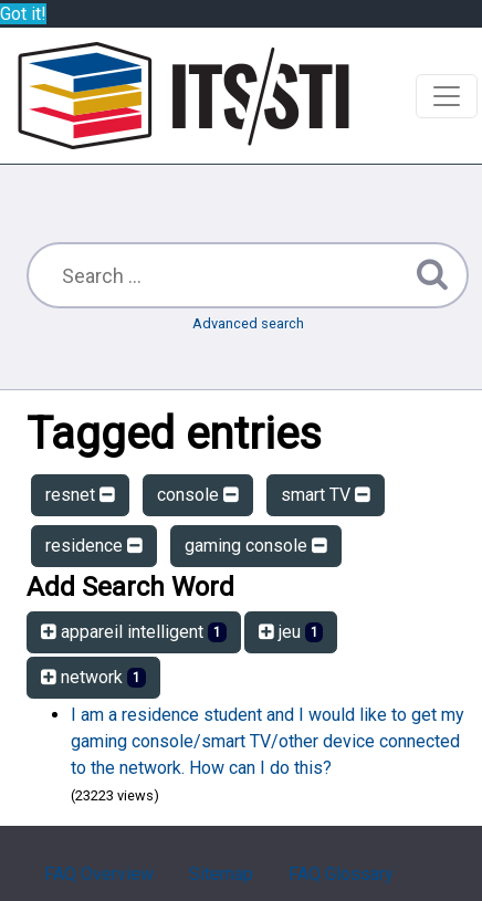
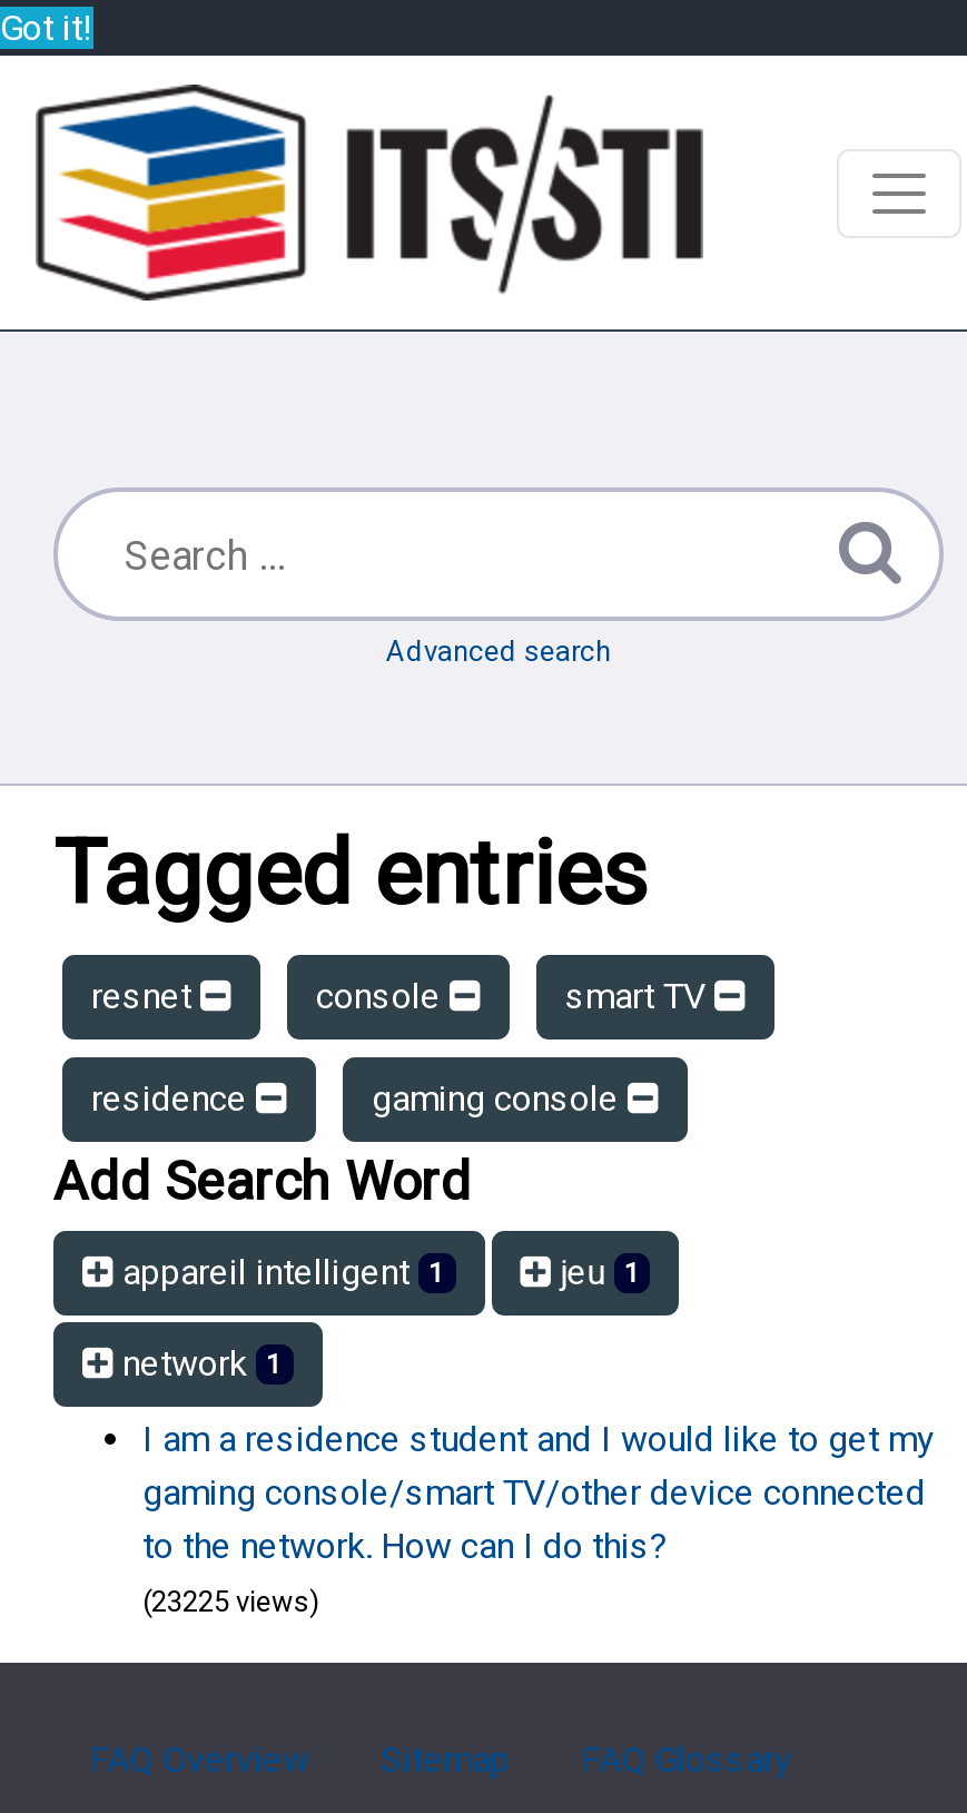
- (23223 views)
+ (23225 views)
